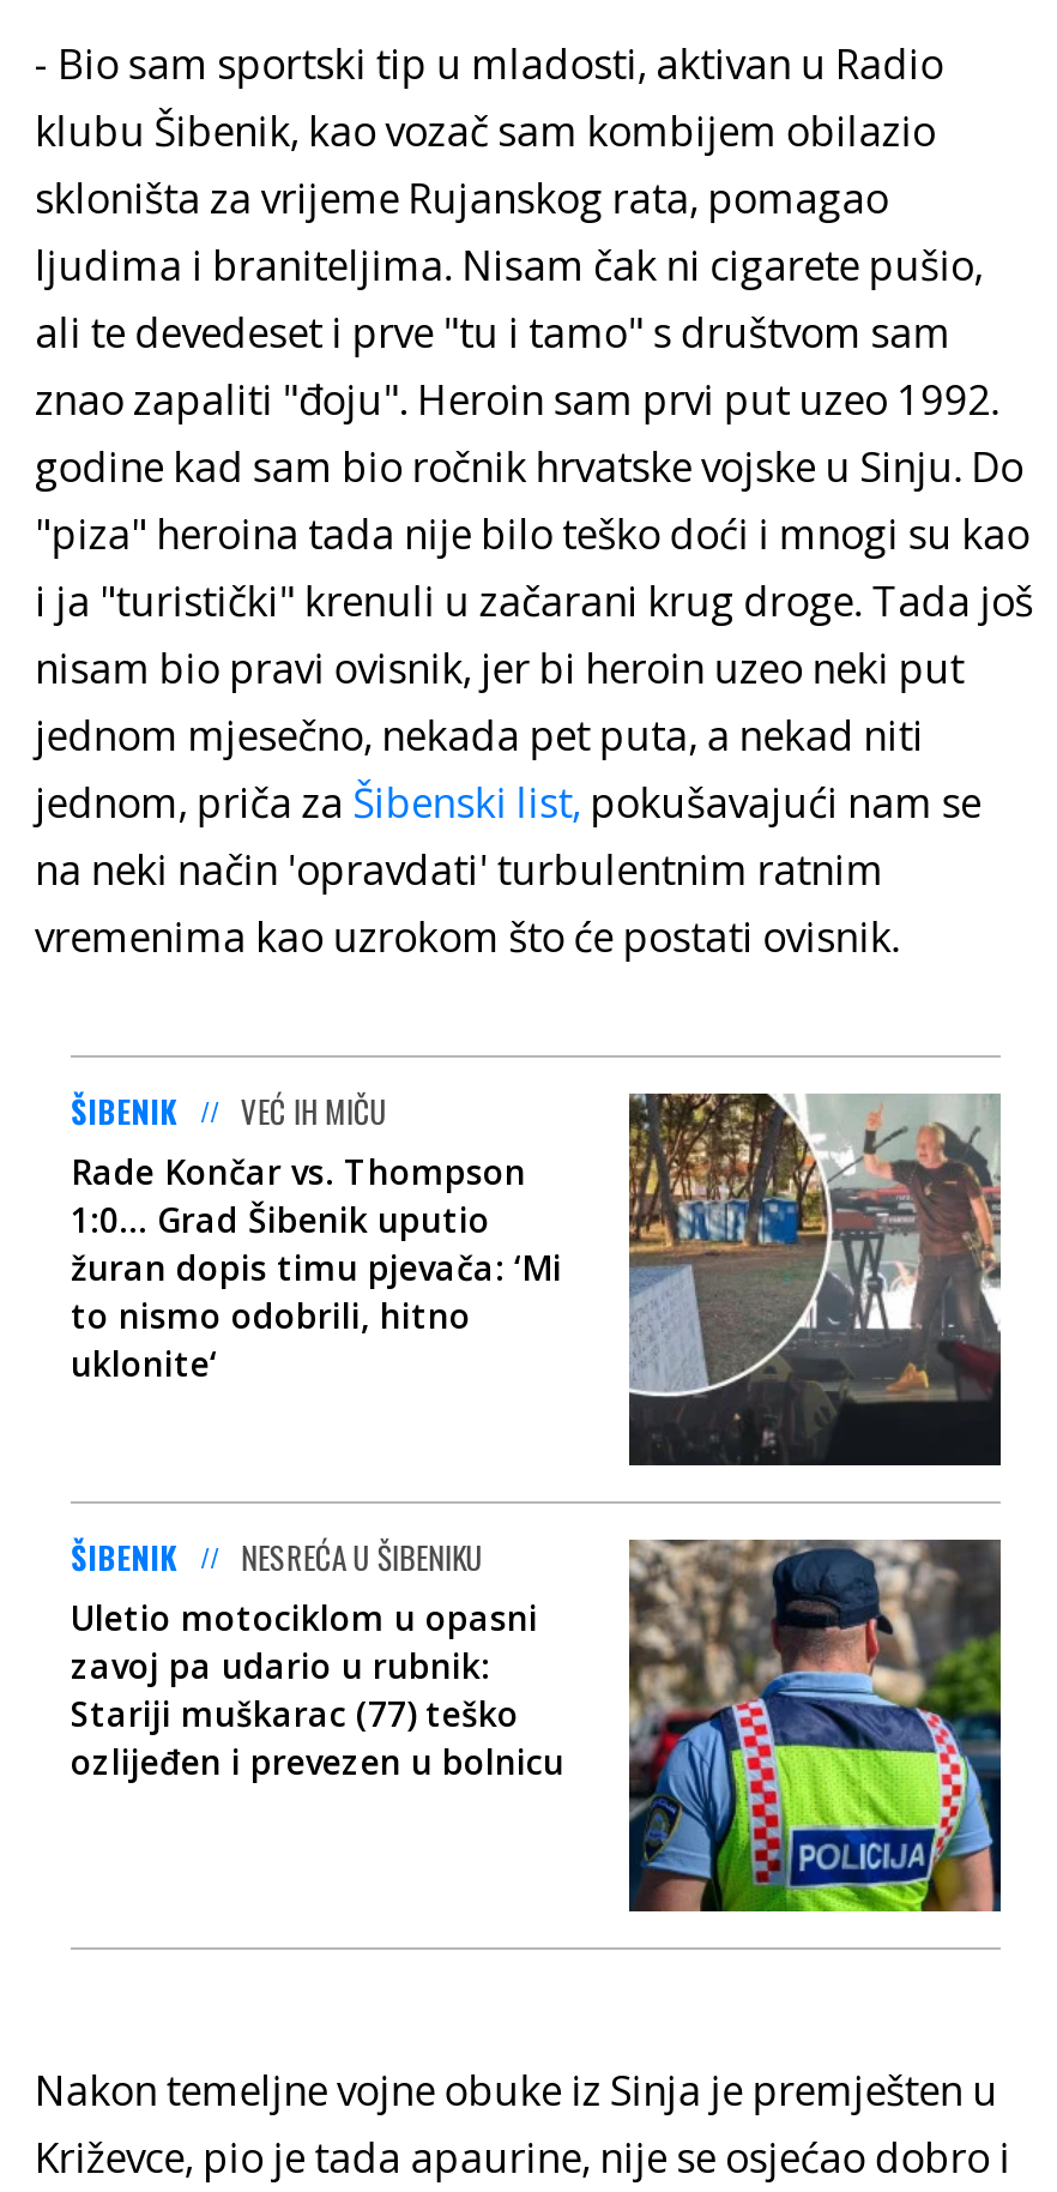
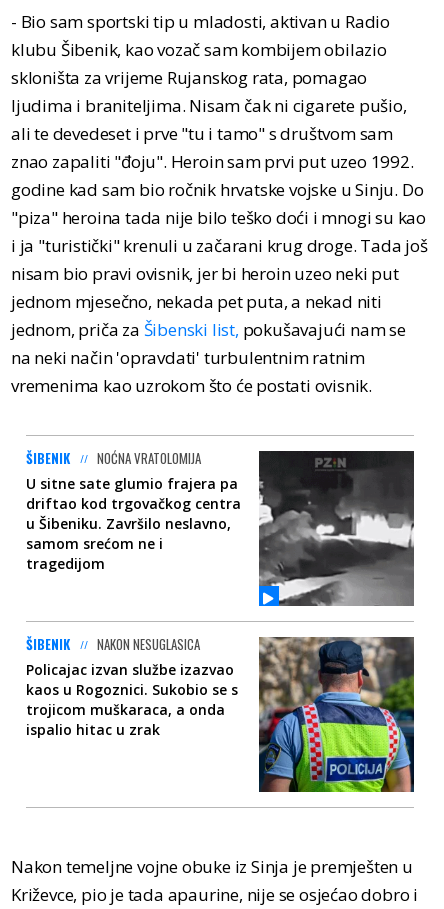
- [image]
- VEĆ IH MIČU
- Rade Končar vs. Thompson
- 1:0... Grad Šibenik uputio
- žuran dopis timu pjevača: ‘Mi
- to nismo odobrili, hitno
- uklonite‘
+ [image]
+ NOĆNA VRATOLOMIJA
+ U sitne sate glumio frajera pa
+ driftao kod trgovačkog centra
+ u Šibeniku. Završilo neslavno,
+ samom srećom ne i
+ tragedijom

- NESREĆA U ŠIBENIKU
- Uletio motociklom u opasni
- zavoj pa udario u rubnik:
- Stariji muškarac (77) teško
- ozlijeđen i prevezen u bolnicu
+ NAKON NESUGLASICA
+ Policajac izvan službe izazvao
+ kaos u Rogoznici. Sukobio se s
+ trojicom muškaraca, a onda
+ ispalio hitac u zrak
